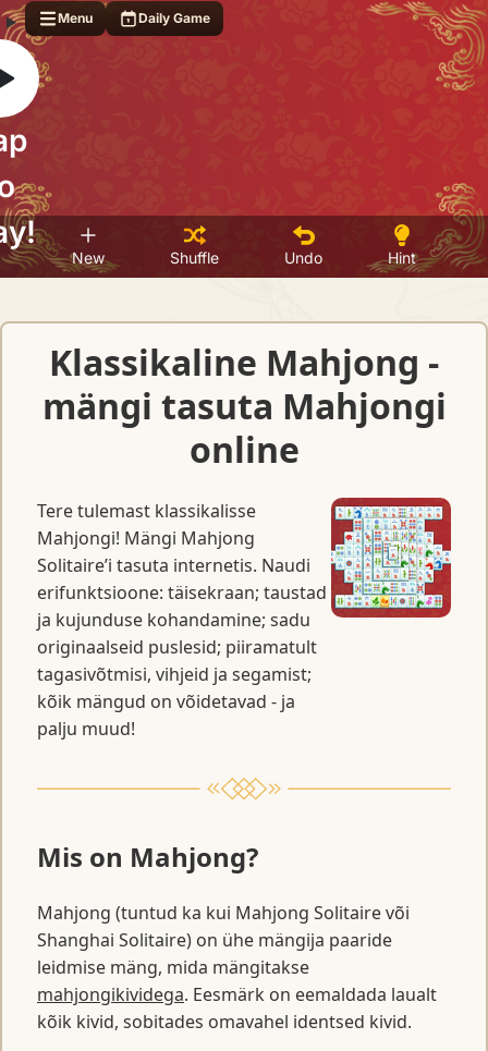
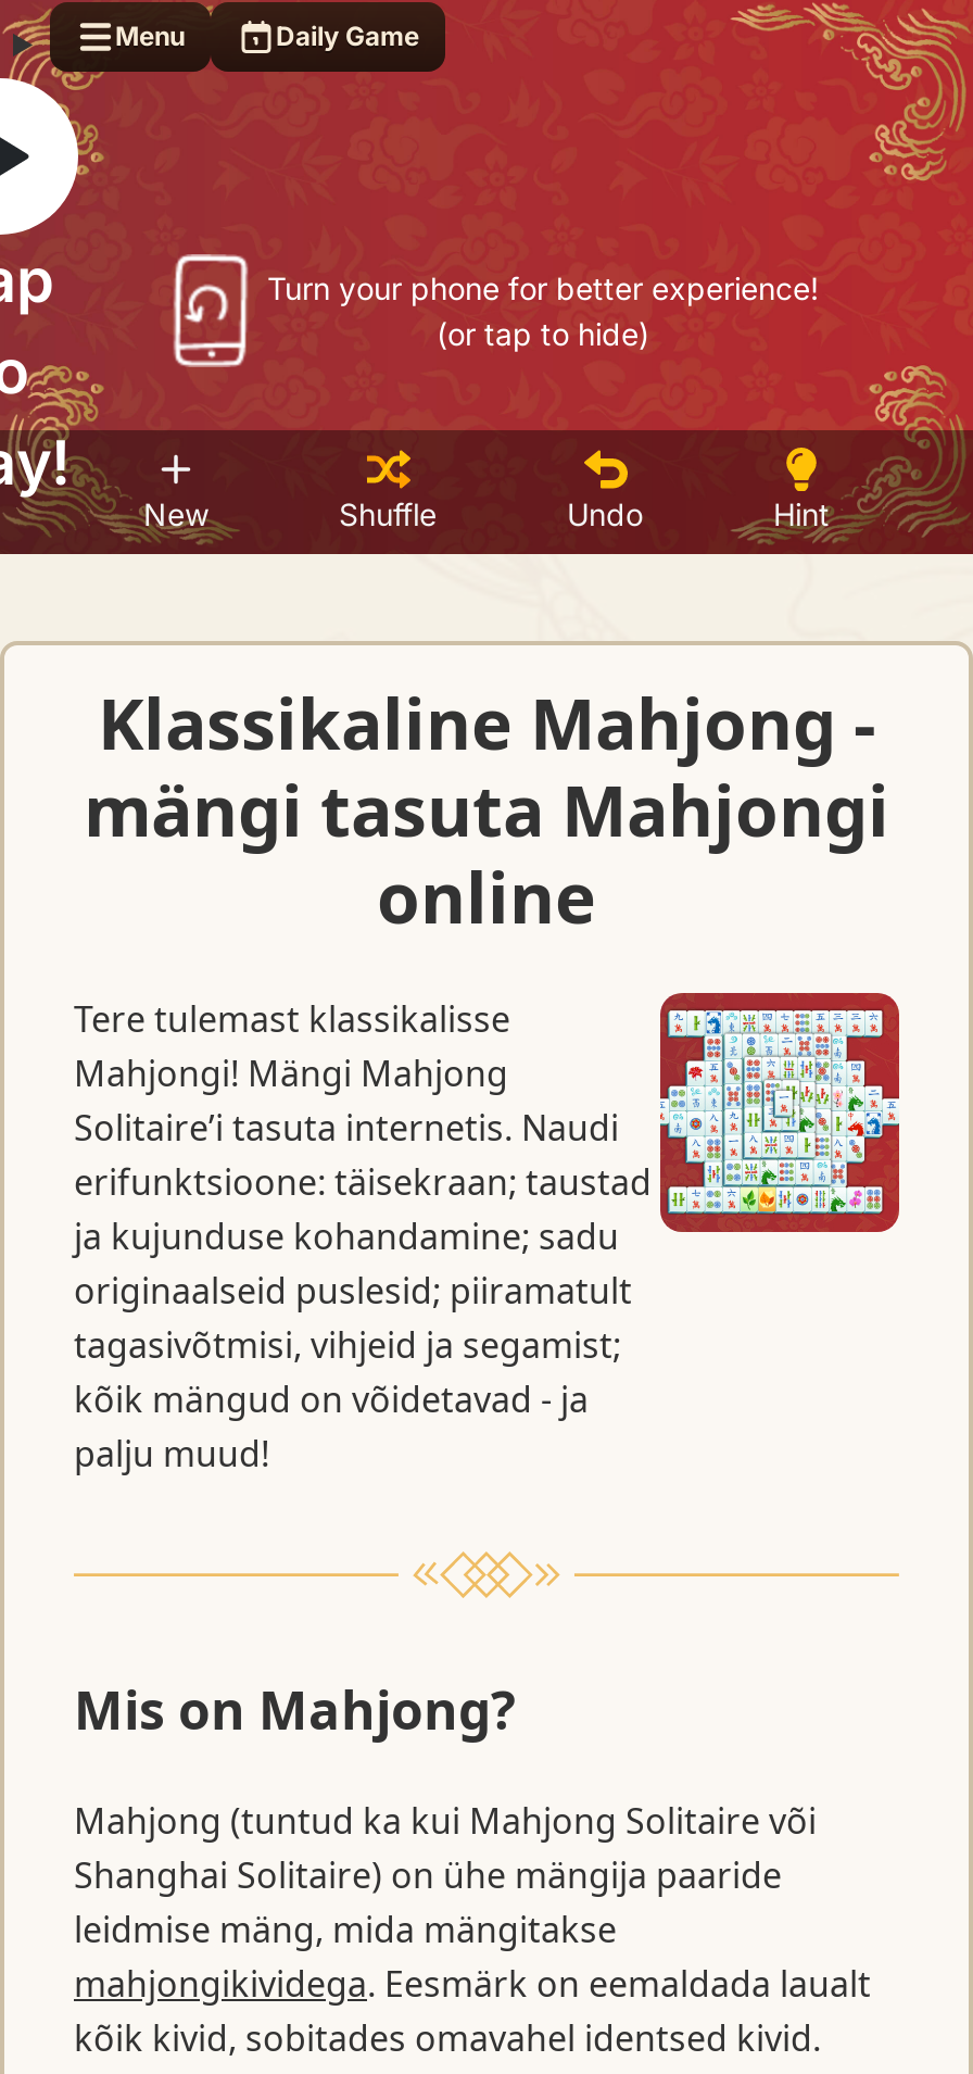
+ [image]
+ Turn your phone for better experience!
+ (or tap to hide)
